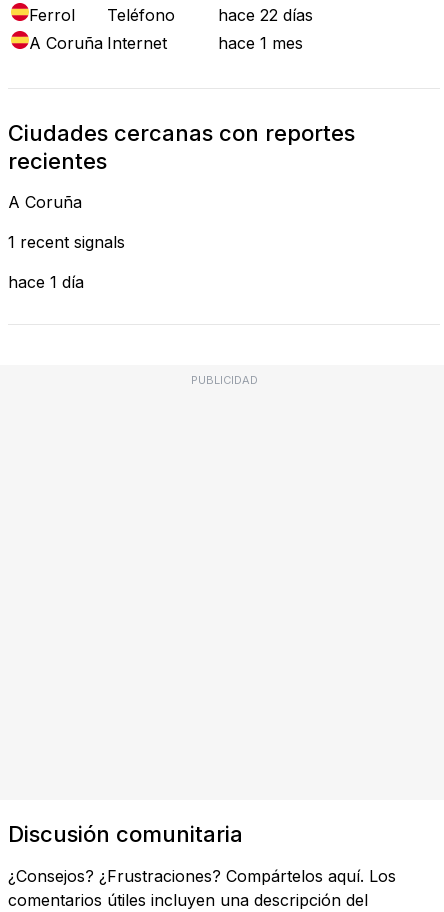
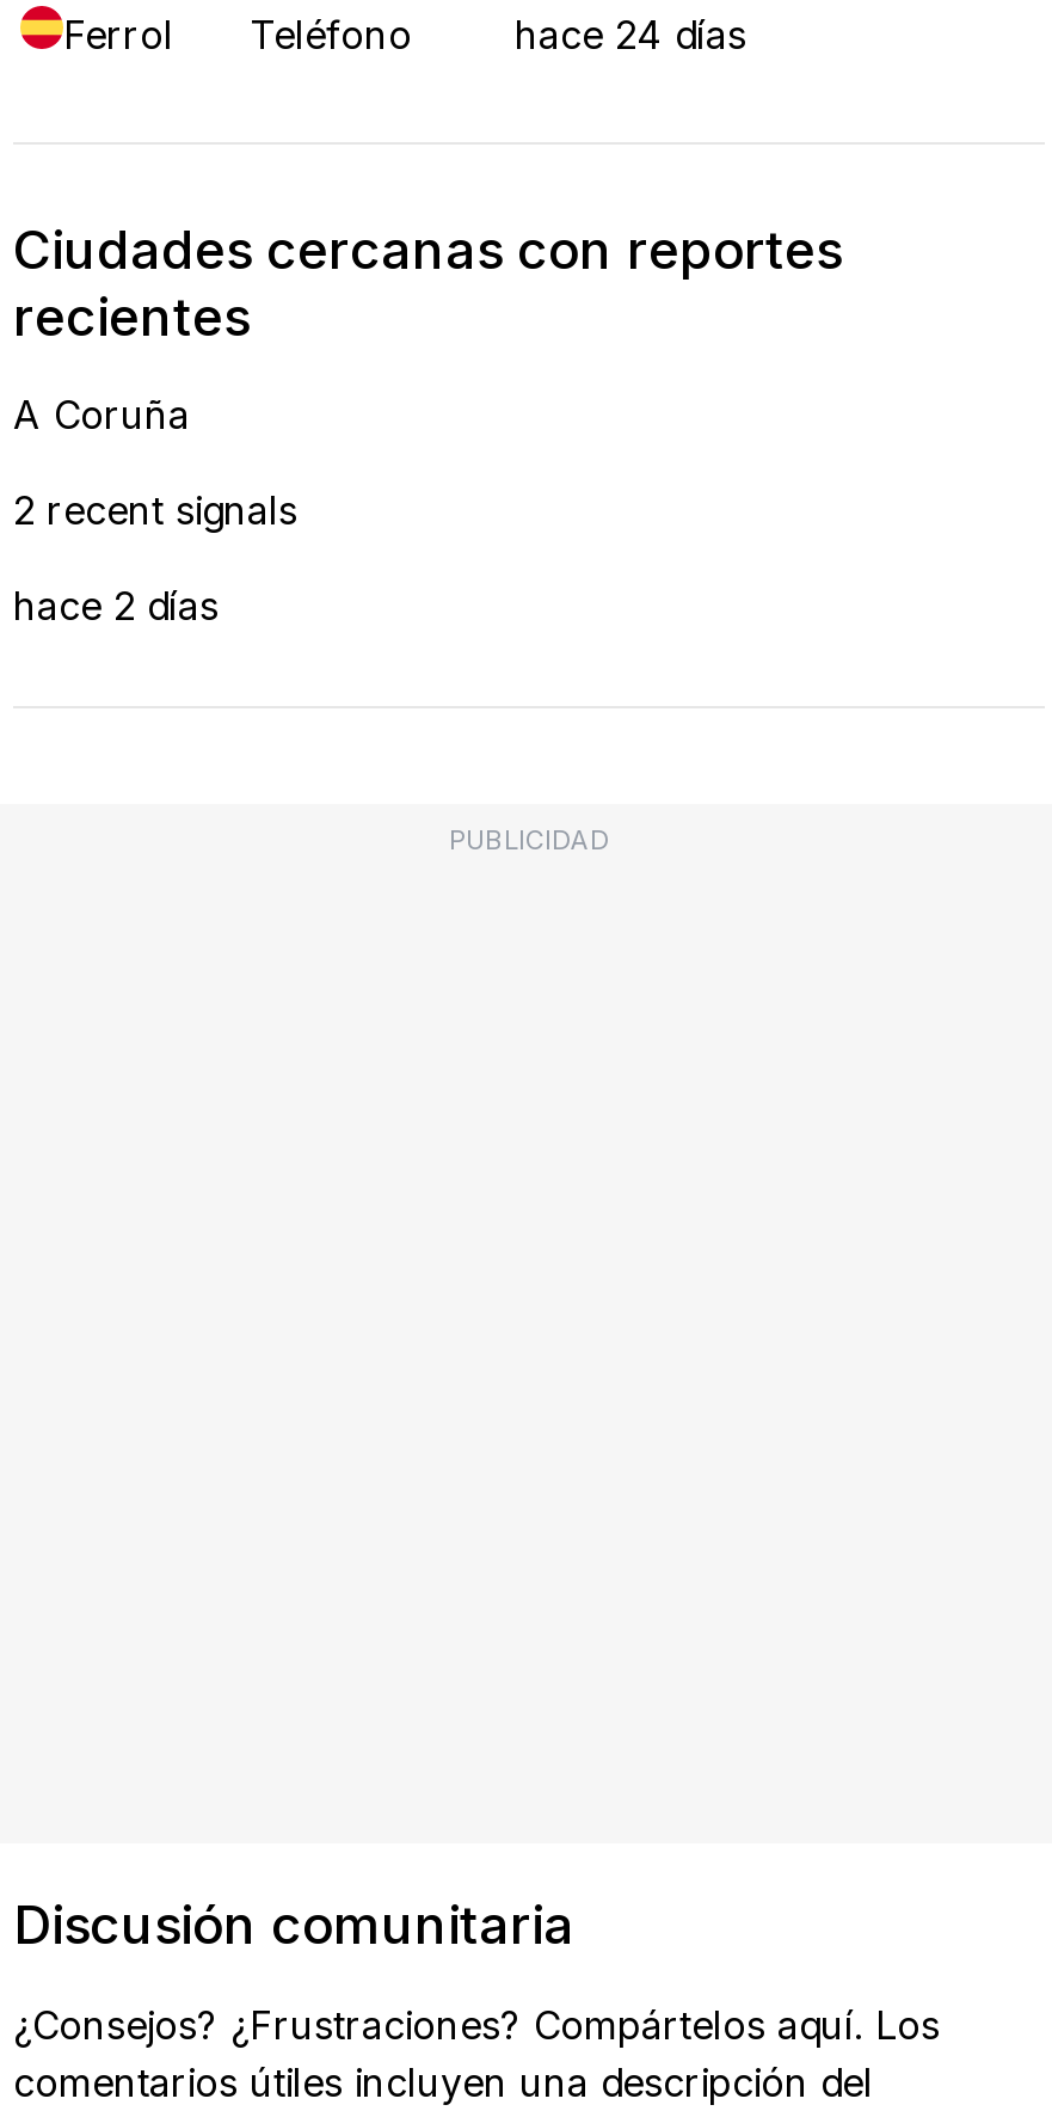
- hace 22 días
- A Coruña Internet
- hace 1 mes
+ hace 24 días

- 1 recent signals
+ 2 recent signals

- hace 1 día
+ hace 2 días
